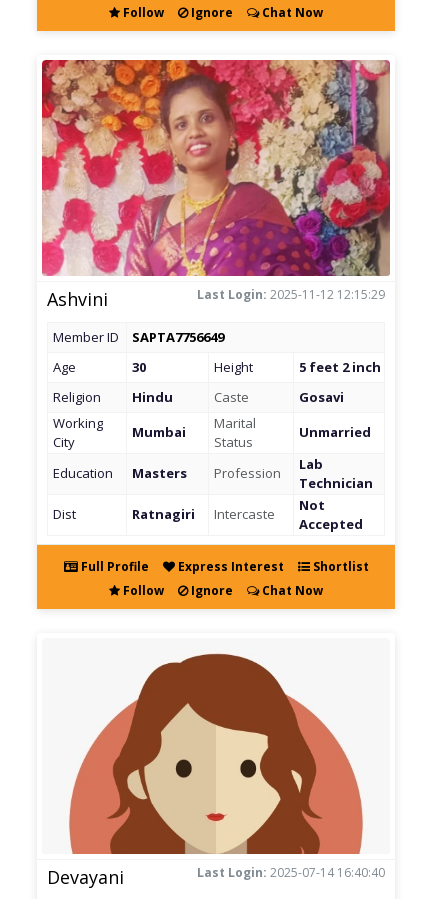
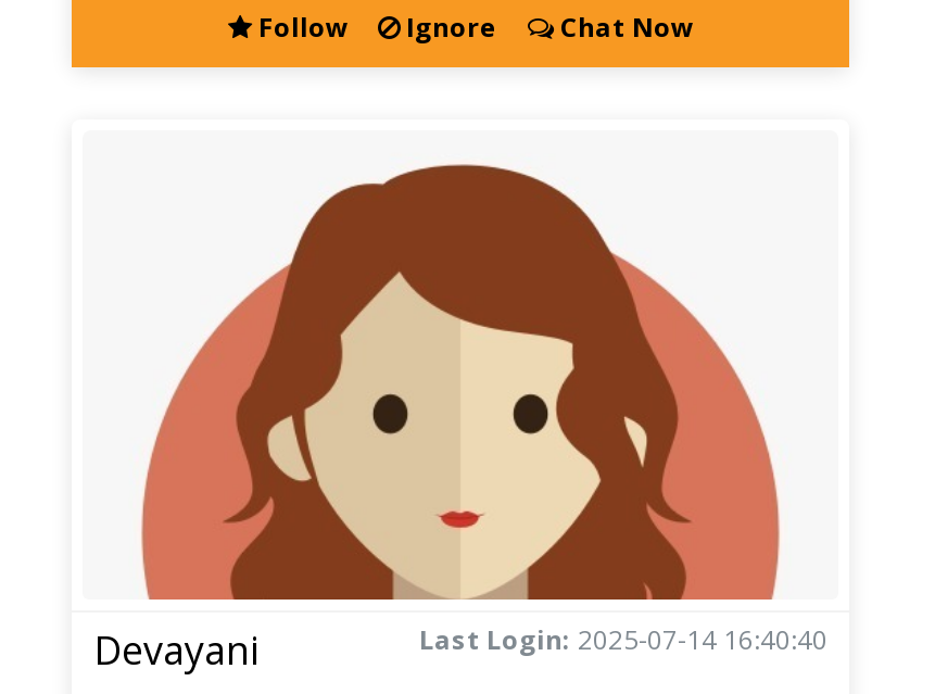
- [image]
- Ashvini
- Last Login: 2025-11-12 12:15:29
- Member ID
- SAPTA7756649
- Age
- 30
- Height
- 5 feet 2 inch
- Religion
- Hindu
- Caste
- Gosavi
- Working
- City

- Mumbai
- Marital
- Status

- Unmarried
- Education
- Masters
- Profession
- Lab
- Technician
- Dist
- Ratnagiri
- Intercaste
- Not
- Accepted
- Full Profile
- Express Interest
- Shortlist
- Follow
- Ignore
- Chat Now
